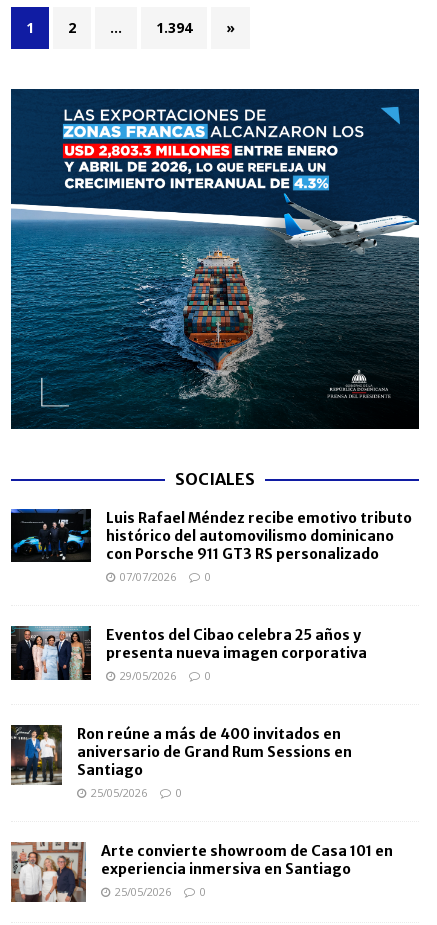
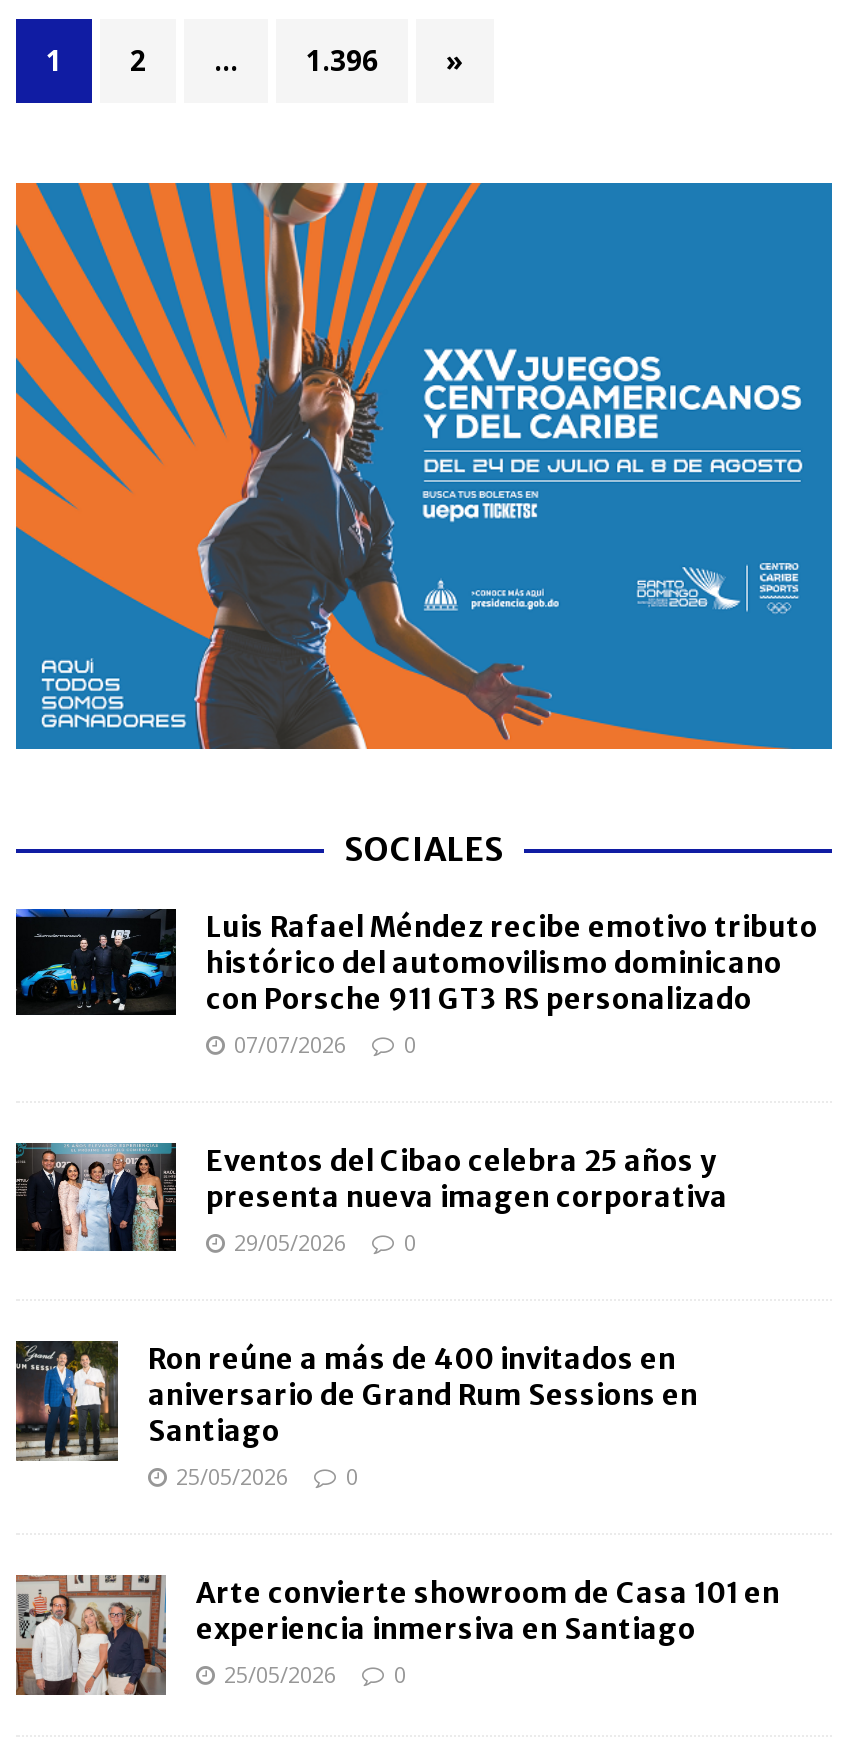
- 1.394
+ 1.396

- [image]
+ [image]
